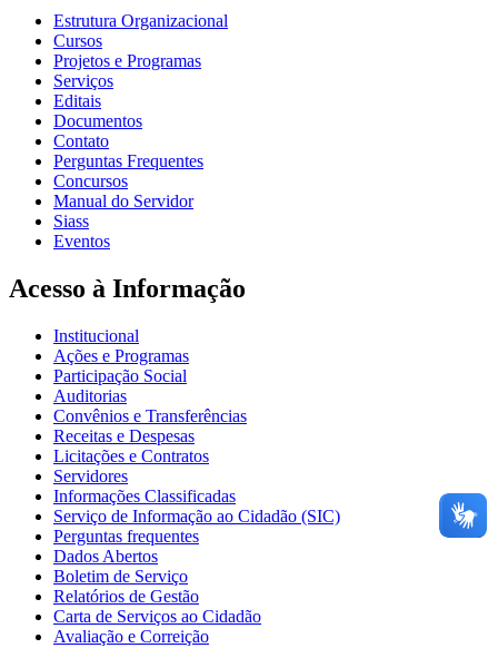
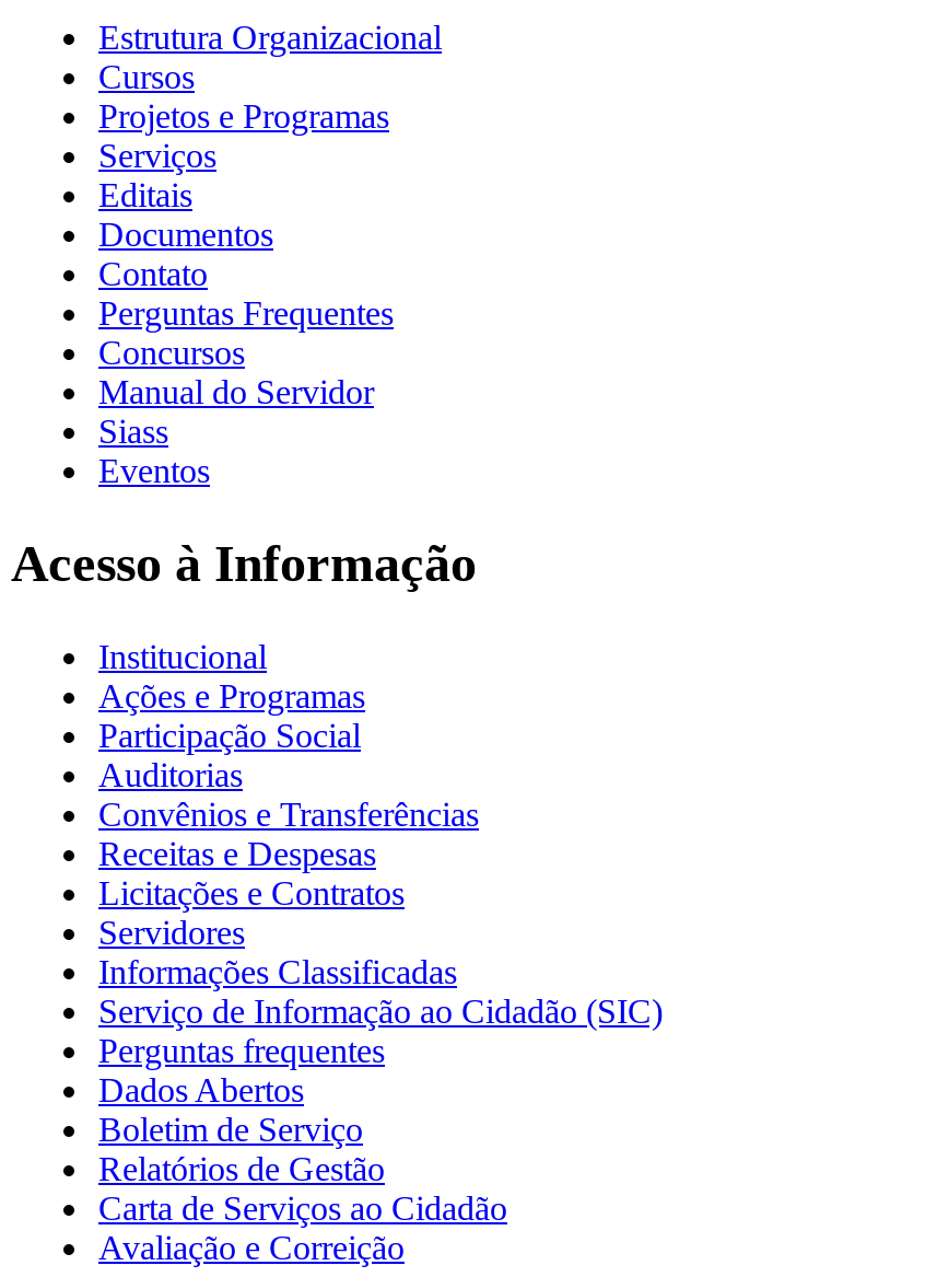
- [image]
